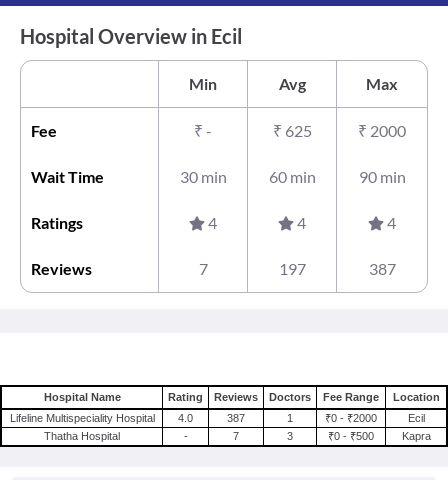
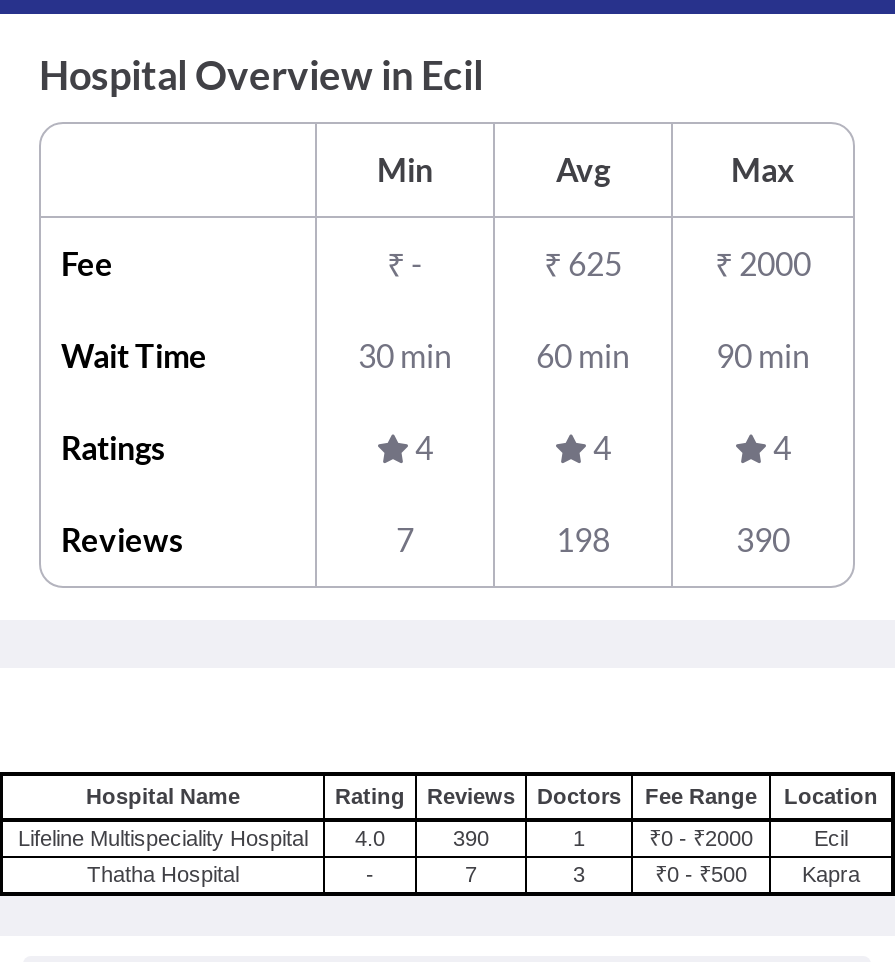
- 197
+ 198

- 387
+ 390

- 387
+ 390
